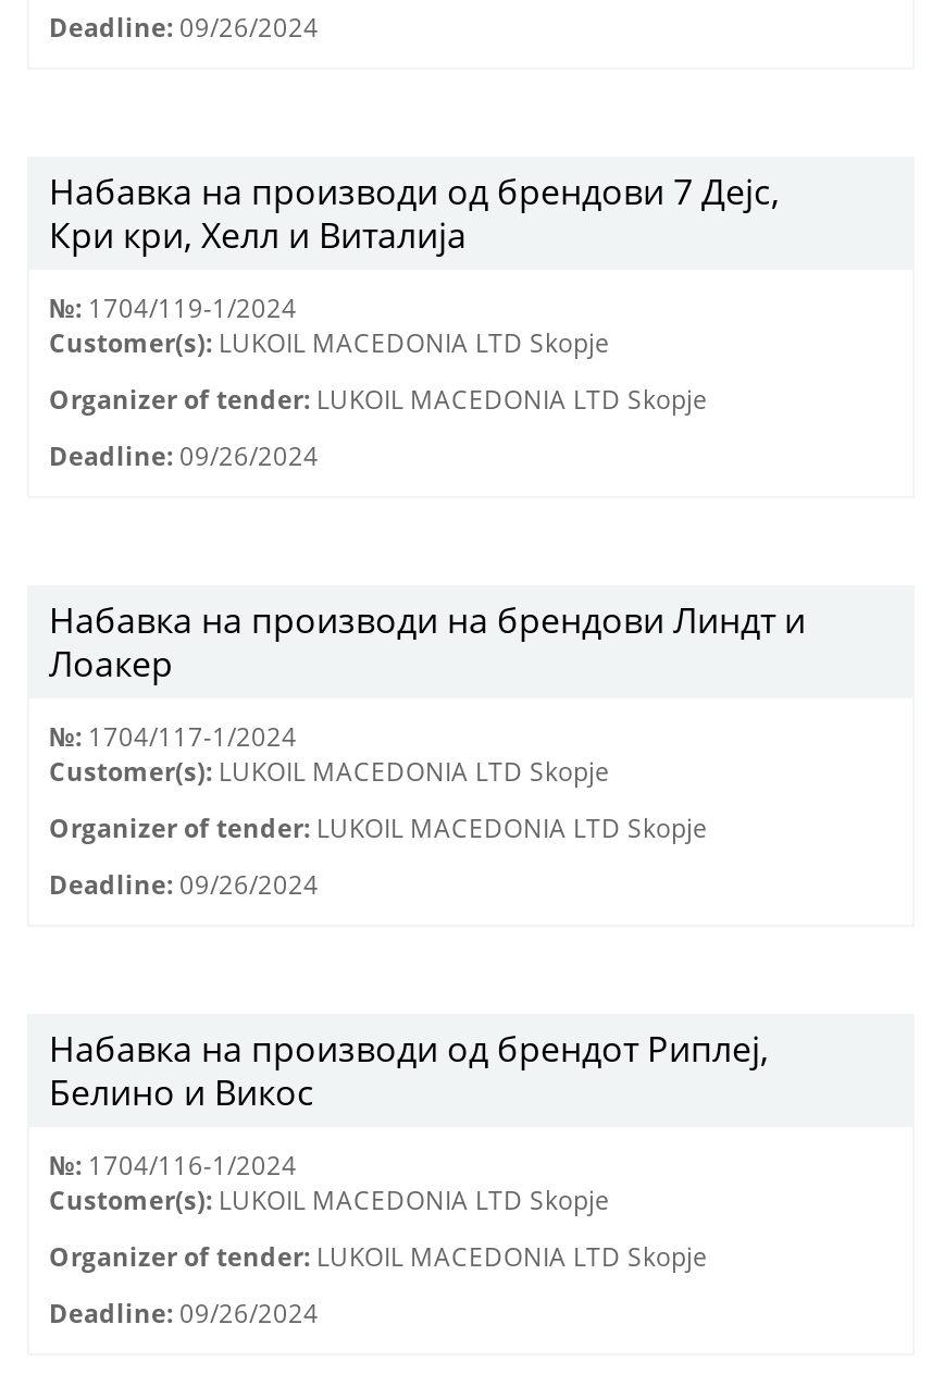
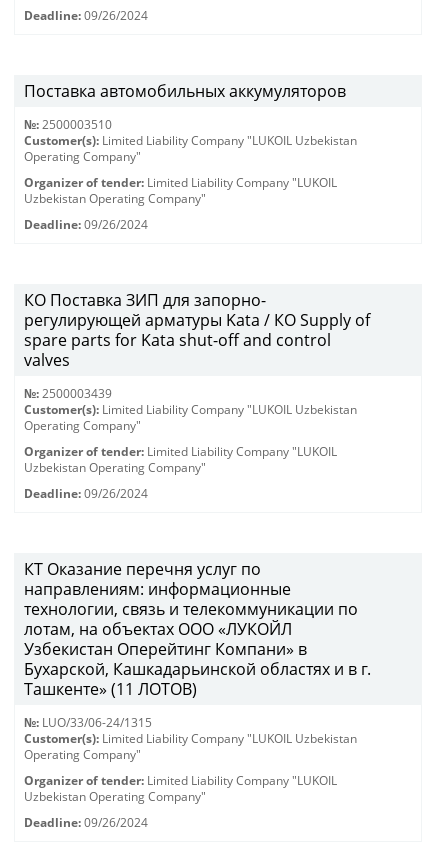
- Набавка на производи од брендови 7 Дејс,
- Кри кри, Хелл и Виталија
+ Поставка автомобильных аккумуляторов

- №: 1704/119-1/2024
- Customer(s): LUKOIL MACEDONIA LTD Skopje
+ №: 2500003510
+ Customer(s): Limited Liability Company "LUKOIL Uzbekistan
+ Operating Company"

- Organizer of tender: LUKOIL MACEDONIA LTD Skopje
+ Organizer of tender: Limited Liability Company "LUKOIL
+ Uzbekistan Operating Company"

- Набавка на производи на брендови Линдт и
- Лоакер
+ КО Поставка ЗИП для запорно-
+ регулирующей арматуры Kata / КО Supply of
+ spare parts for Kata shut-off and control
+ valves

- №: 1704/117-1/2024
- Customer(s): LUKOIL MACEDONIA LTD Skopje
+ №: 2500003439
+ Customer(s): Limited Liability Company "LUKOIL Uzbekistan
+ Operating Company"

- Organizer of tender: LUKOIL MACEDONIA LTD Skopje
+ Organizer of tender: Limited Liability Company "LUKOIL
+ Uzbekistan Operating Company"

- Набавка на производи од брендот Риплеј,
- Белино и Викос
+ КТ Оказание перечня услуг по
+ направлениям: информационные
+ технологии, связь и телекоммуникации по
+ лотам, на объектах ООО «ЛУКОЙЛ
+ Узбекистан Оперейтинг Компани» в
+ Бухарской, Кашкадарьинской областях и в г.
+ Ташкенте» (11 ЛОТОВ)

- №: 1704/116-1/2024
- Customer(s): LUKOIL MACEDONIA LTD Skopje
+ №: LUO/33/06-24/1315
+ Customer(s): Limited Liability Company "LUKOIL Uzbekistan
+ Operating Company"

- Organizer of tender: LUKOIL MACEDONIA LTD Skopje
+ Organizer of tender: Limited Liability Company "LUKOIL
+ Uzbekistan Operating Company"
